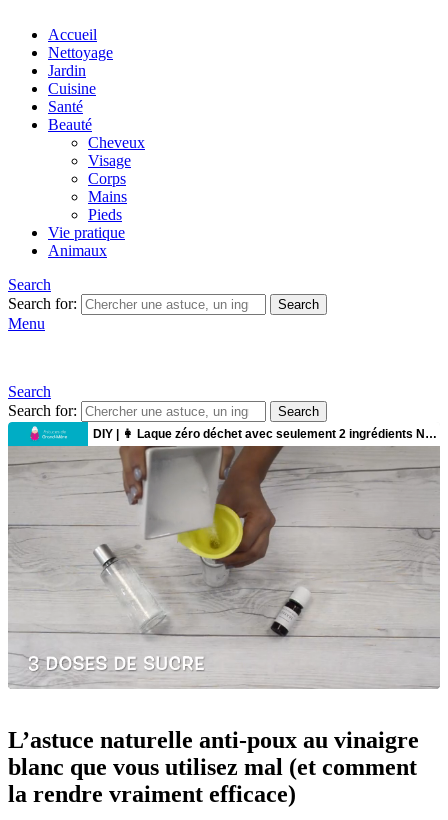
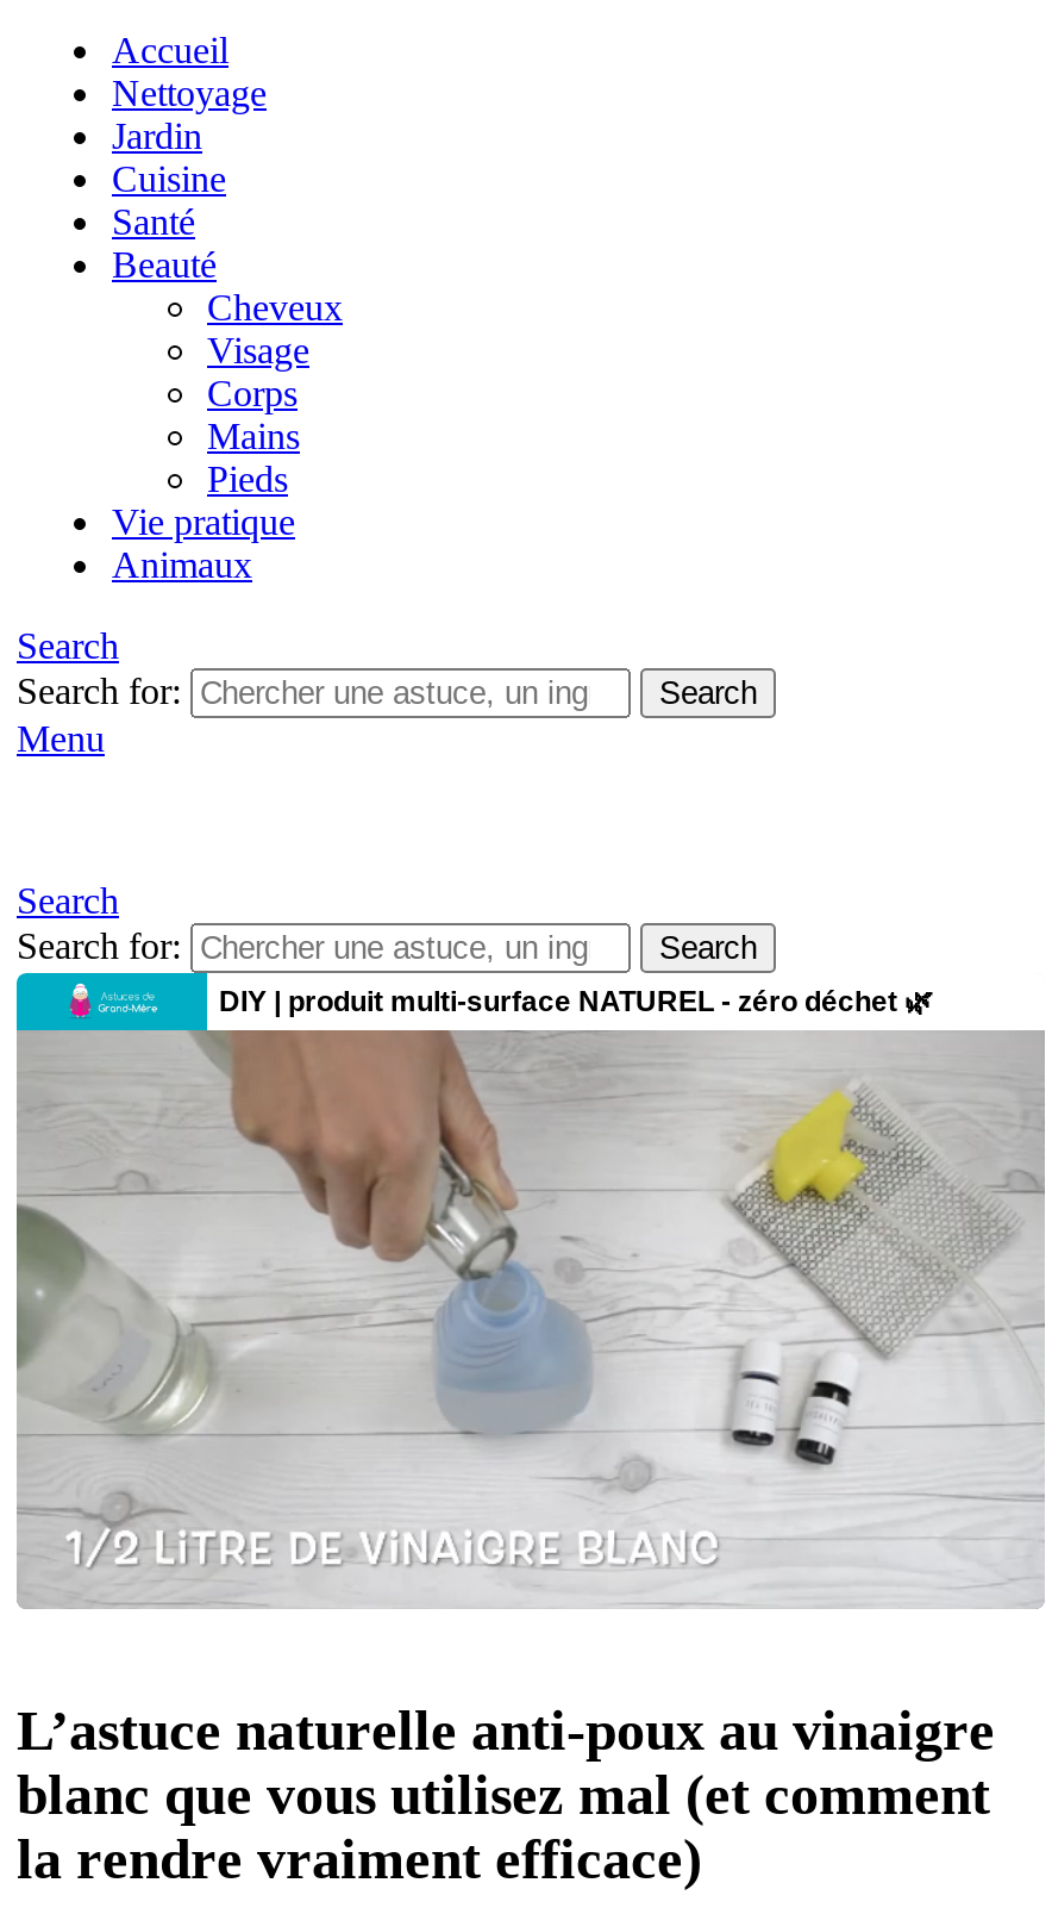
- [image]
+ [image]
